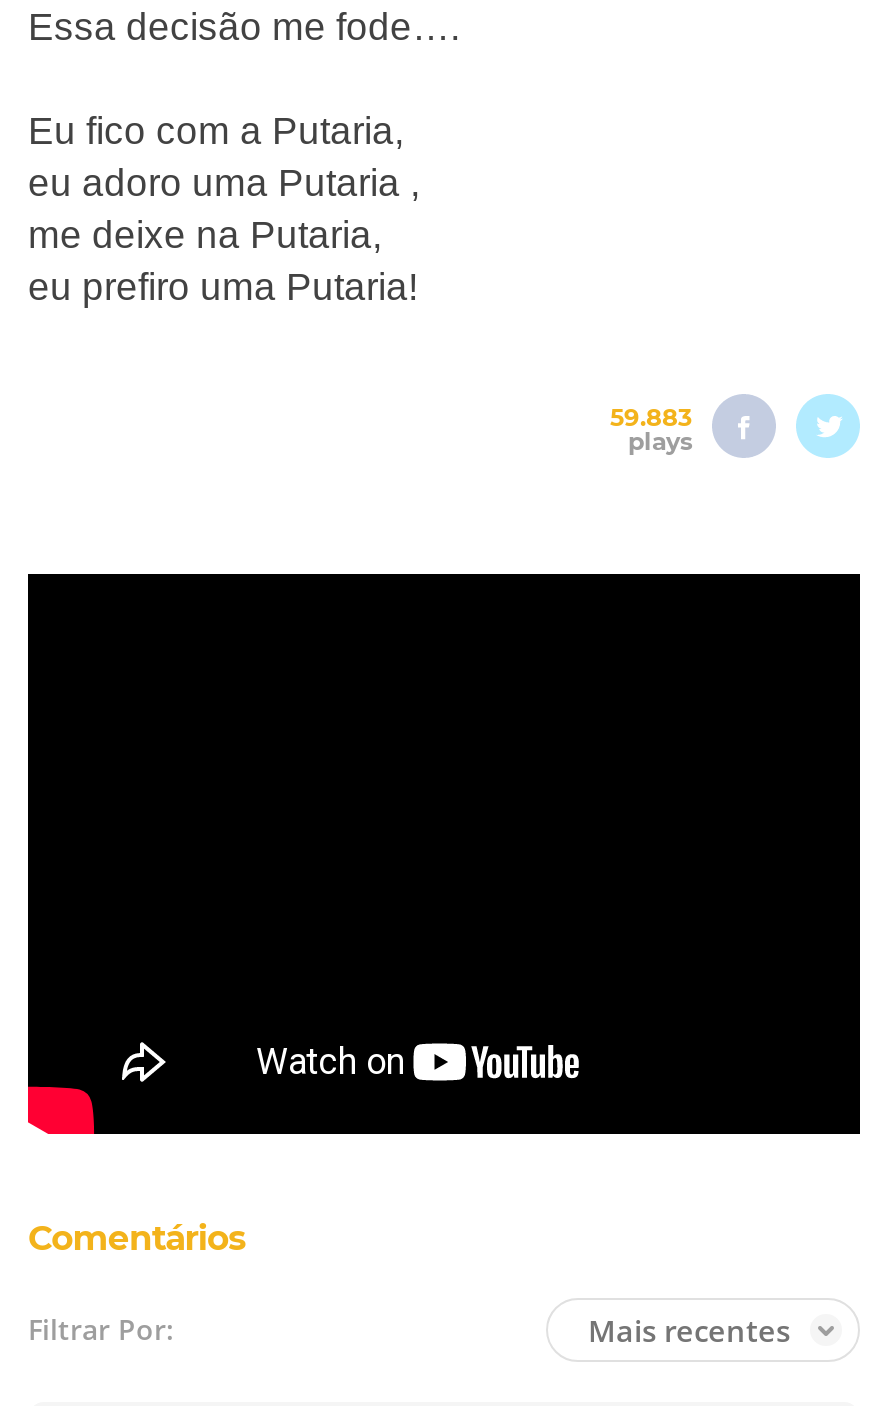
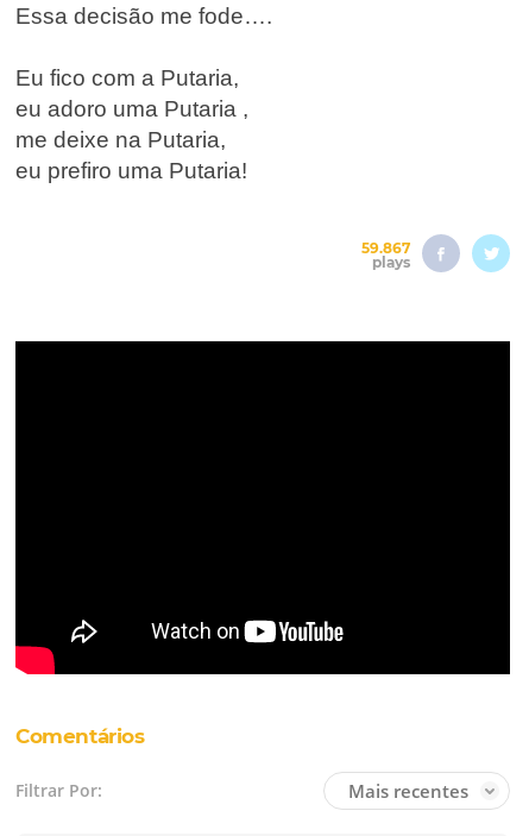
- 59.883
+ 59.867
